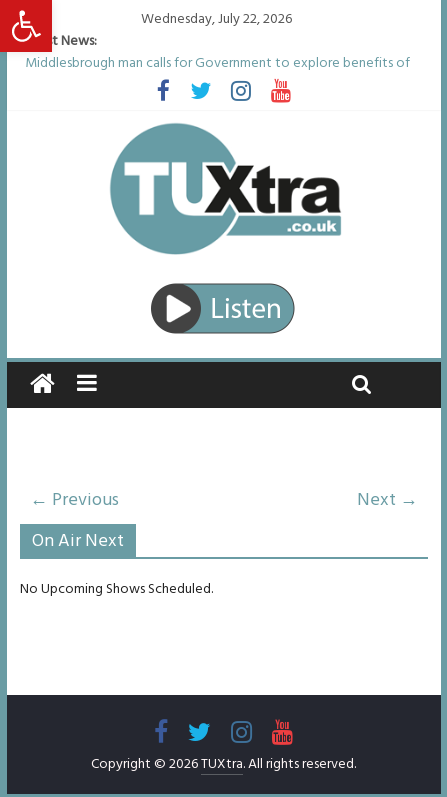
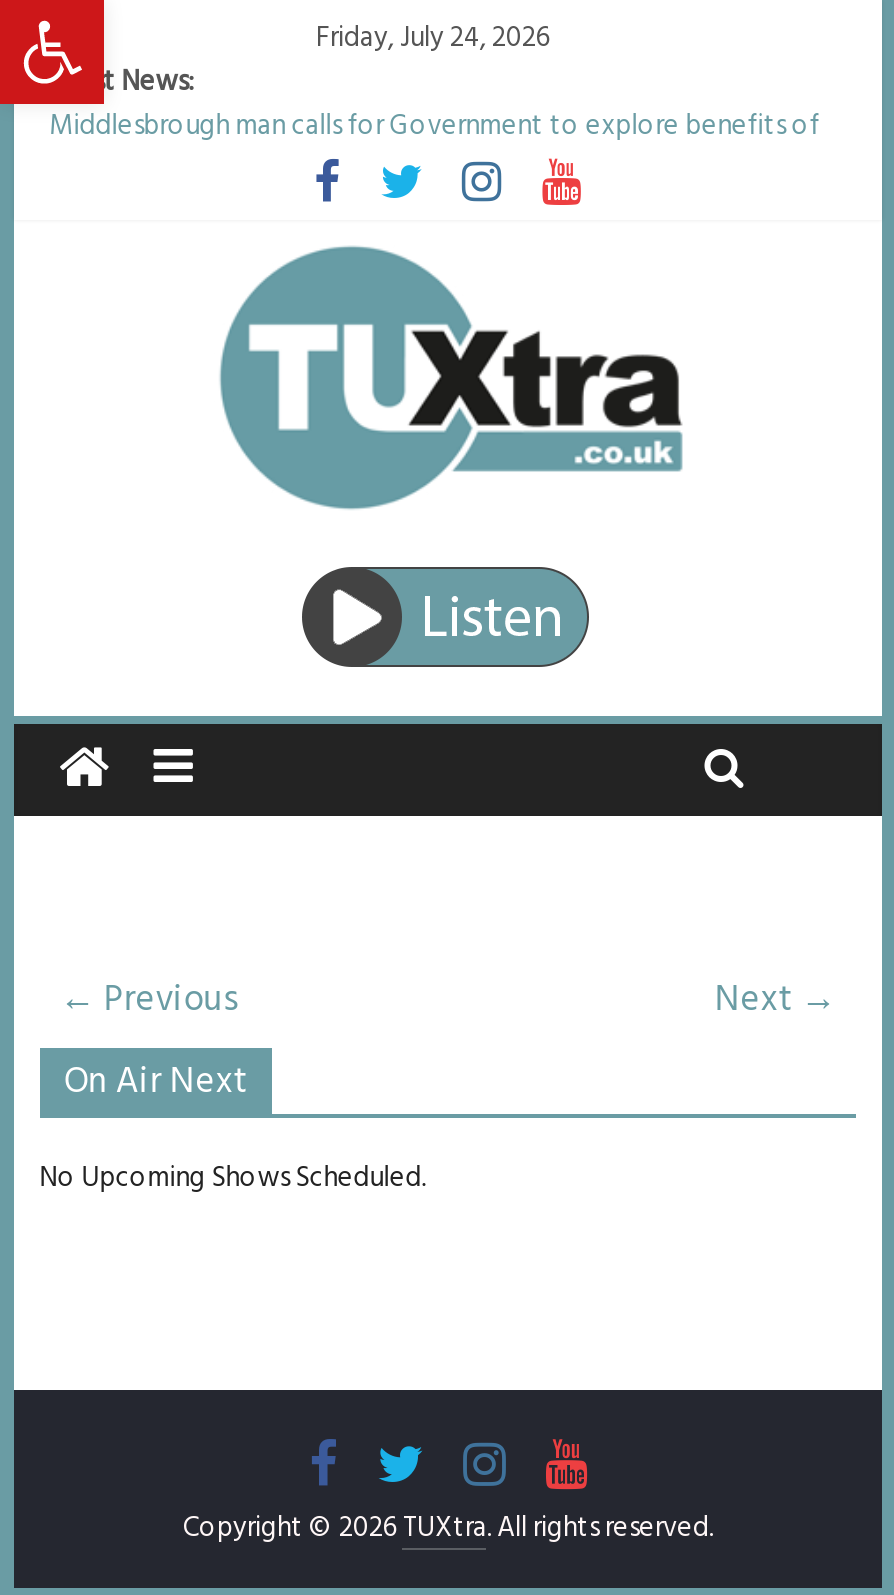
- Wednesday, July 22, 2026
+ Friday, July 24, 2026
